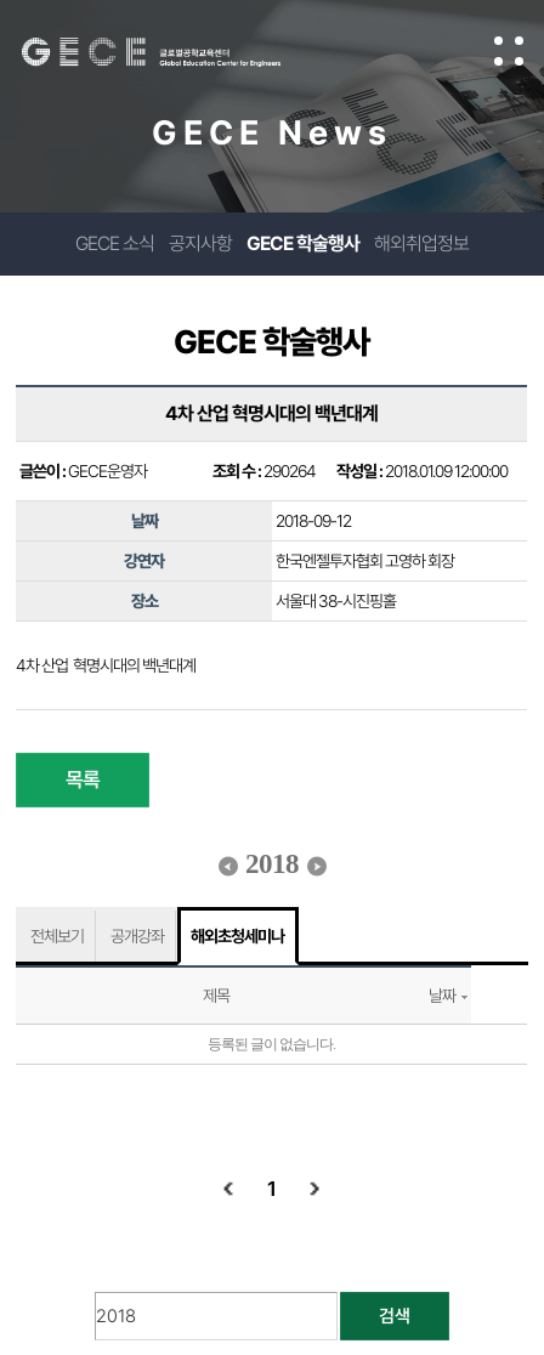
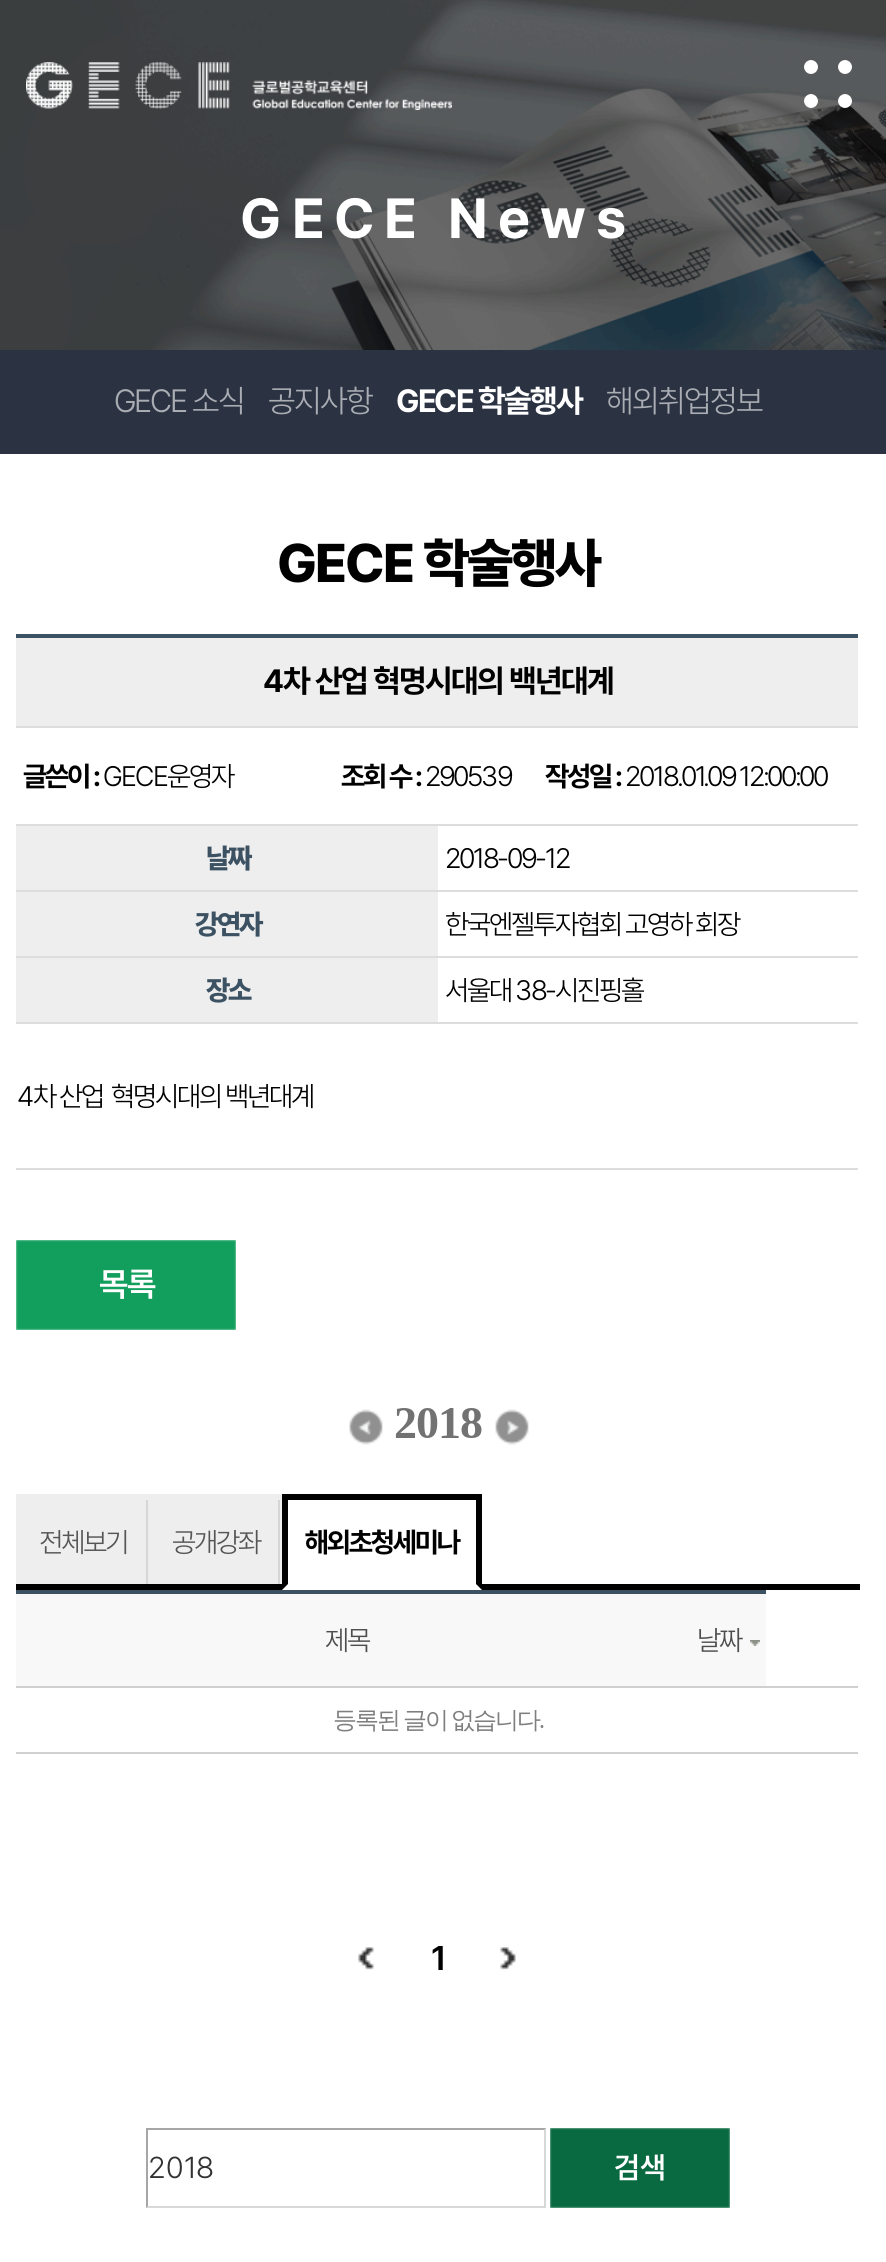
- 조회 수 : 290264 작성일 : 2018.01.09 12:00:00
+ 조회 수 : 290539 작성일 : 2018.01.09 12:00:00
